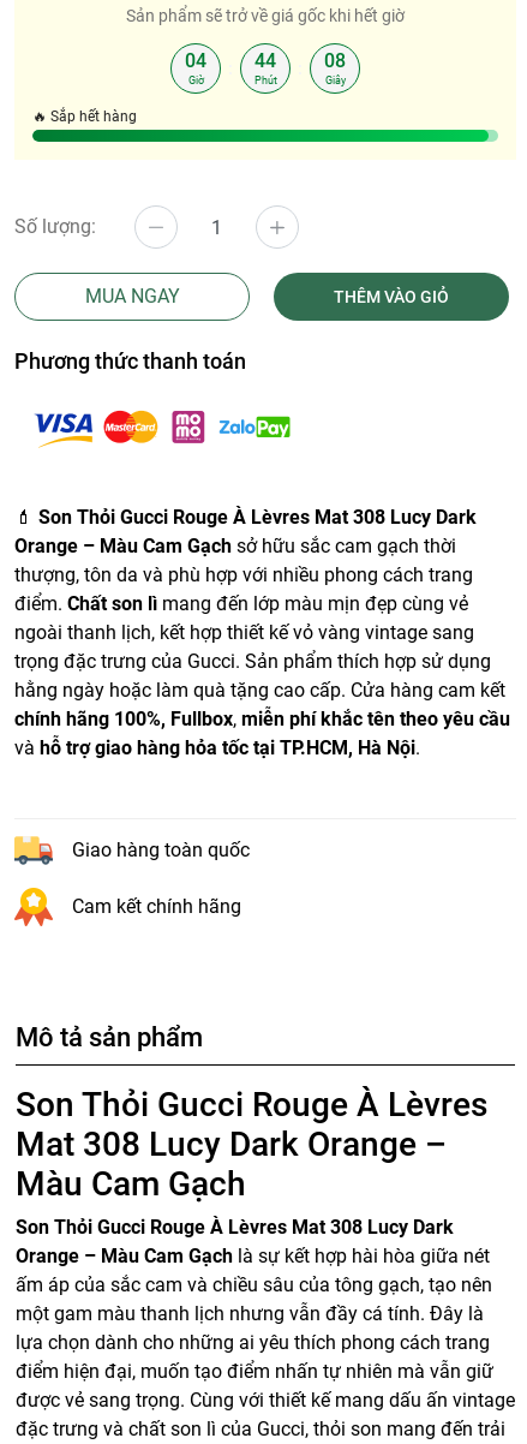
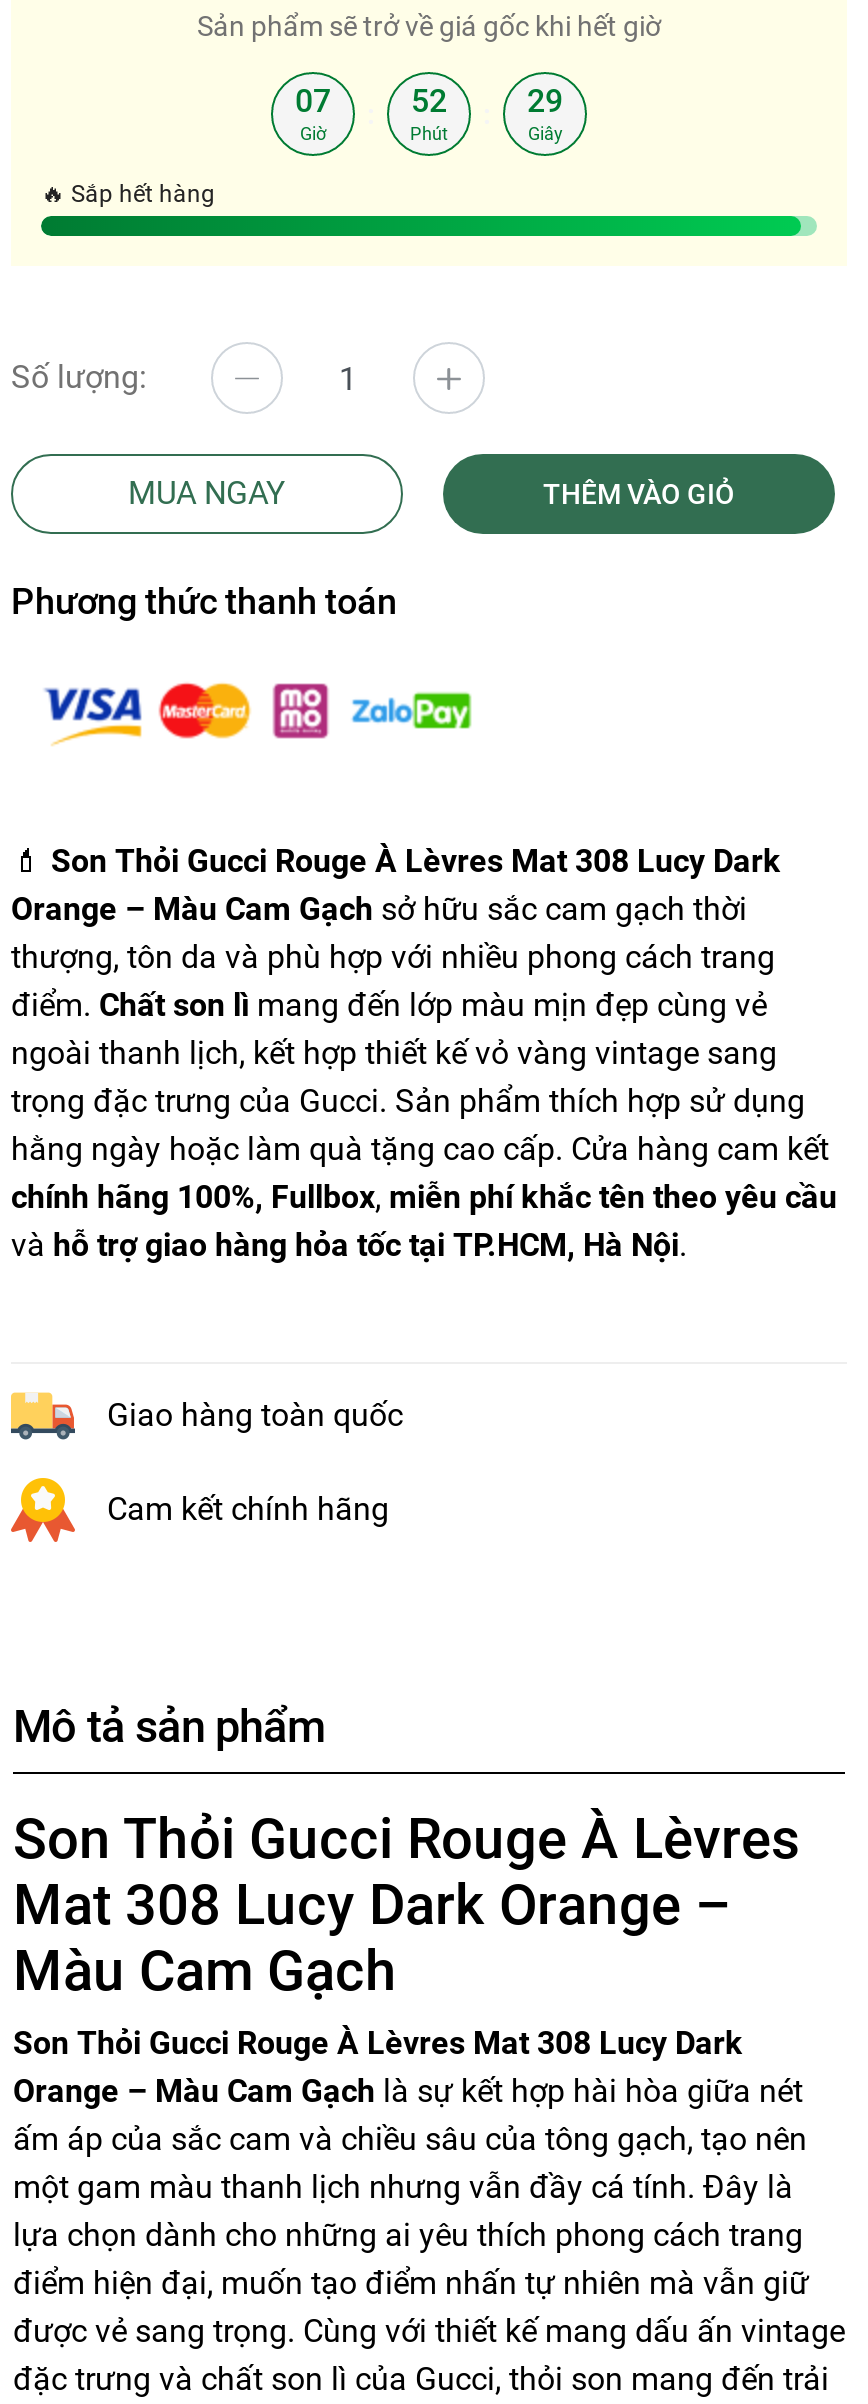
- 04
+ 07

- 44
+ 52

- 08
+ 29
